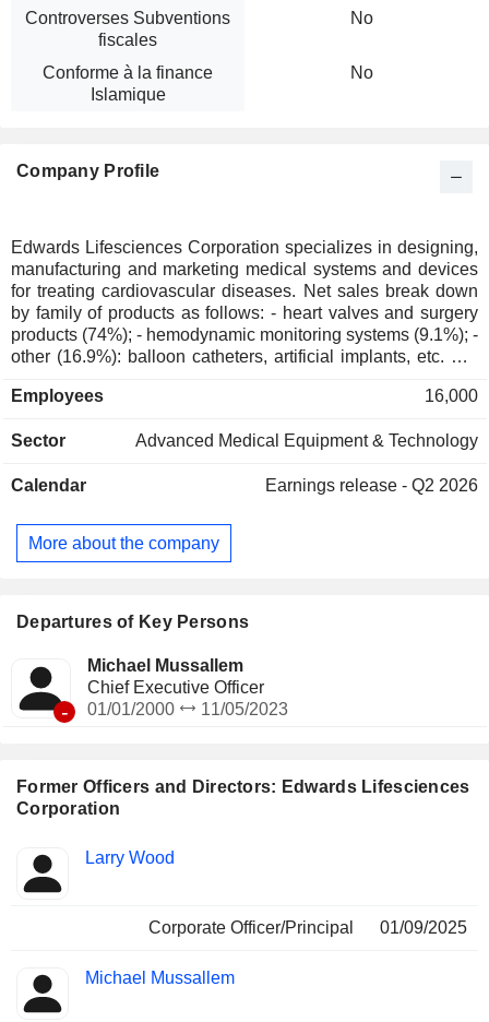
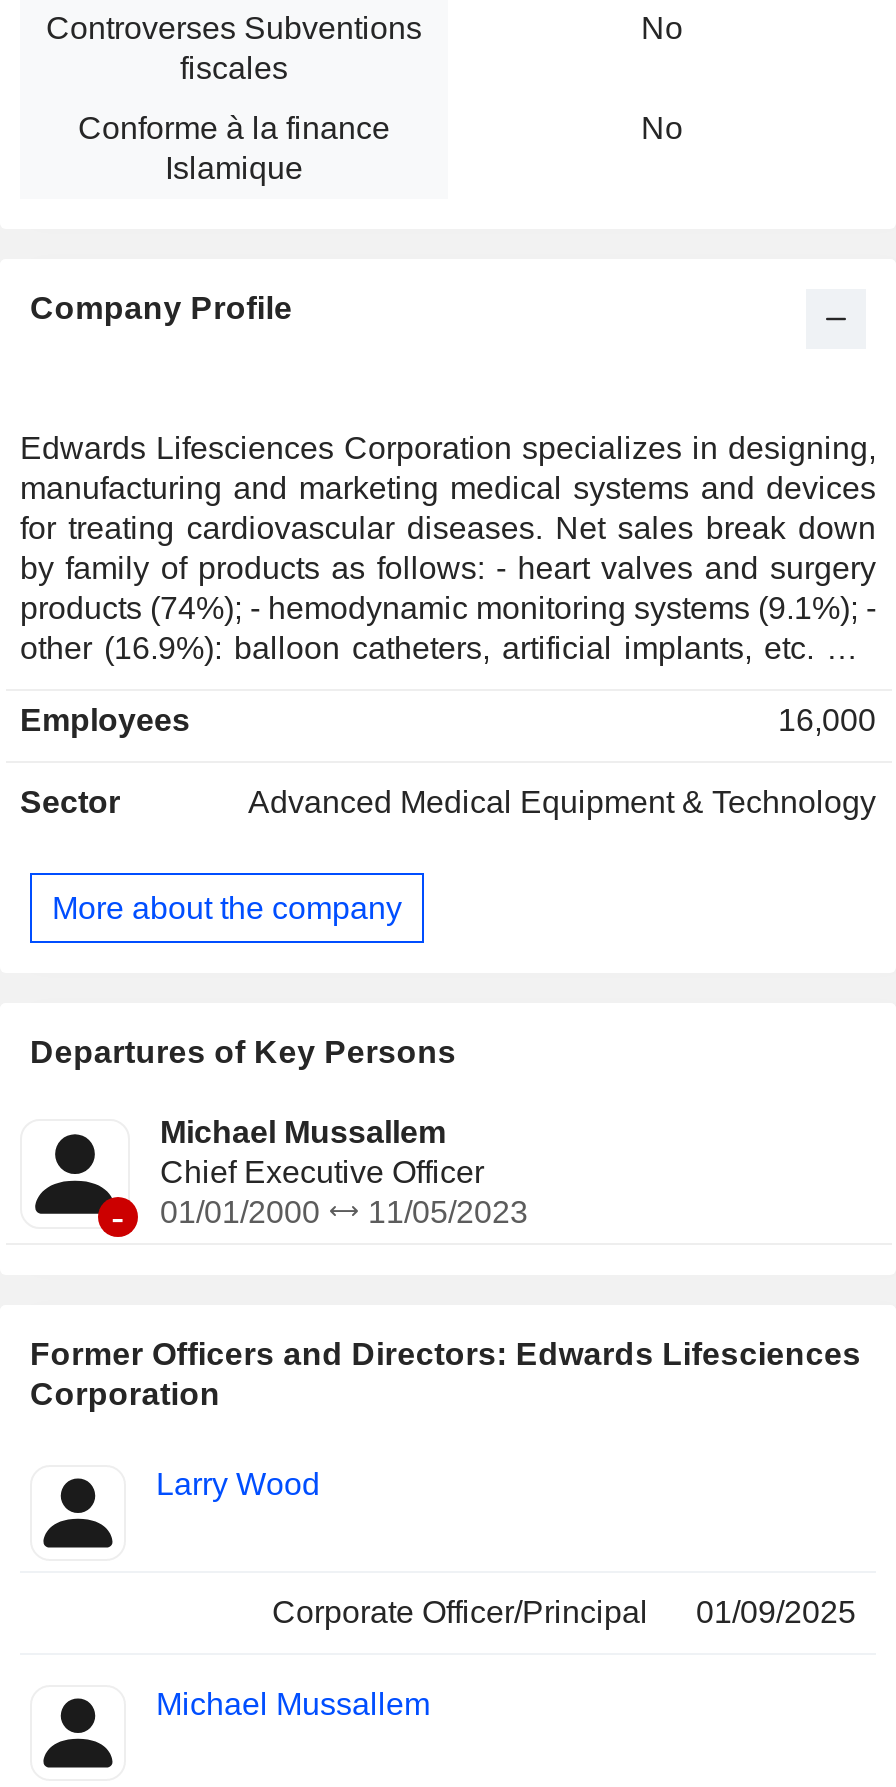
- Calendar
- Earnings release - Q2 2026
